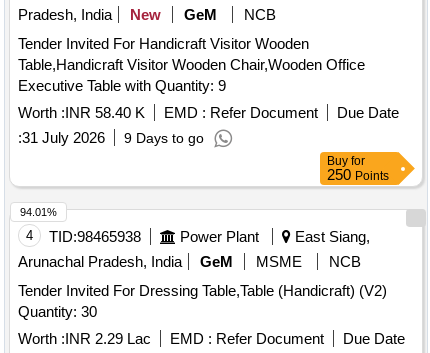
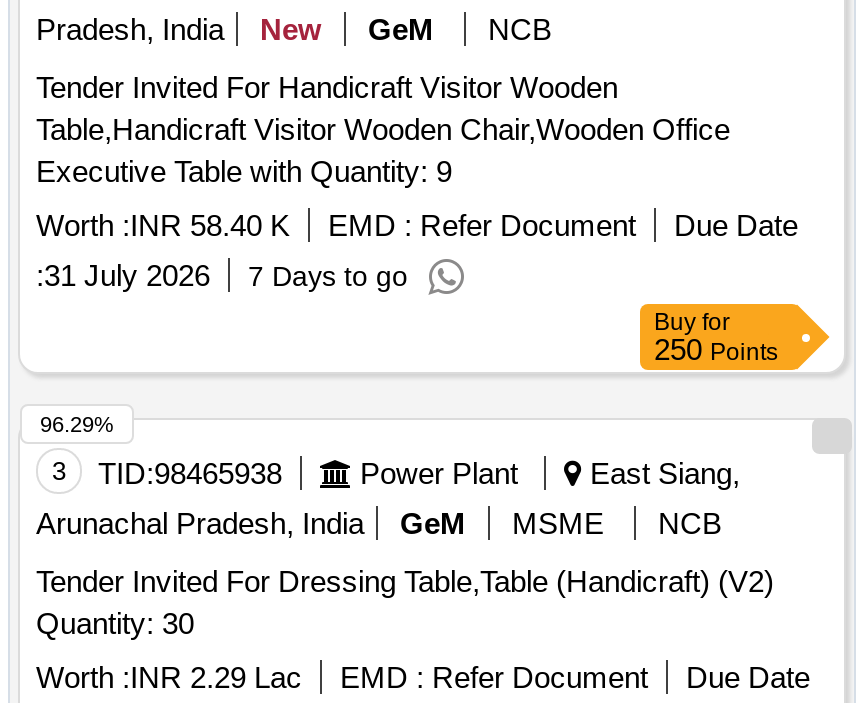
- :31 July 2026 9 Days to go
+ :31 July 2026 7 Days to go

- 94.01%
+ 96.29%

- 4 TID:98465938
+ 3 TID:98465938
